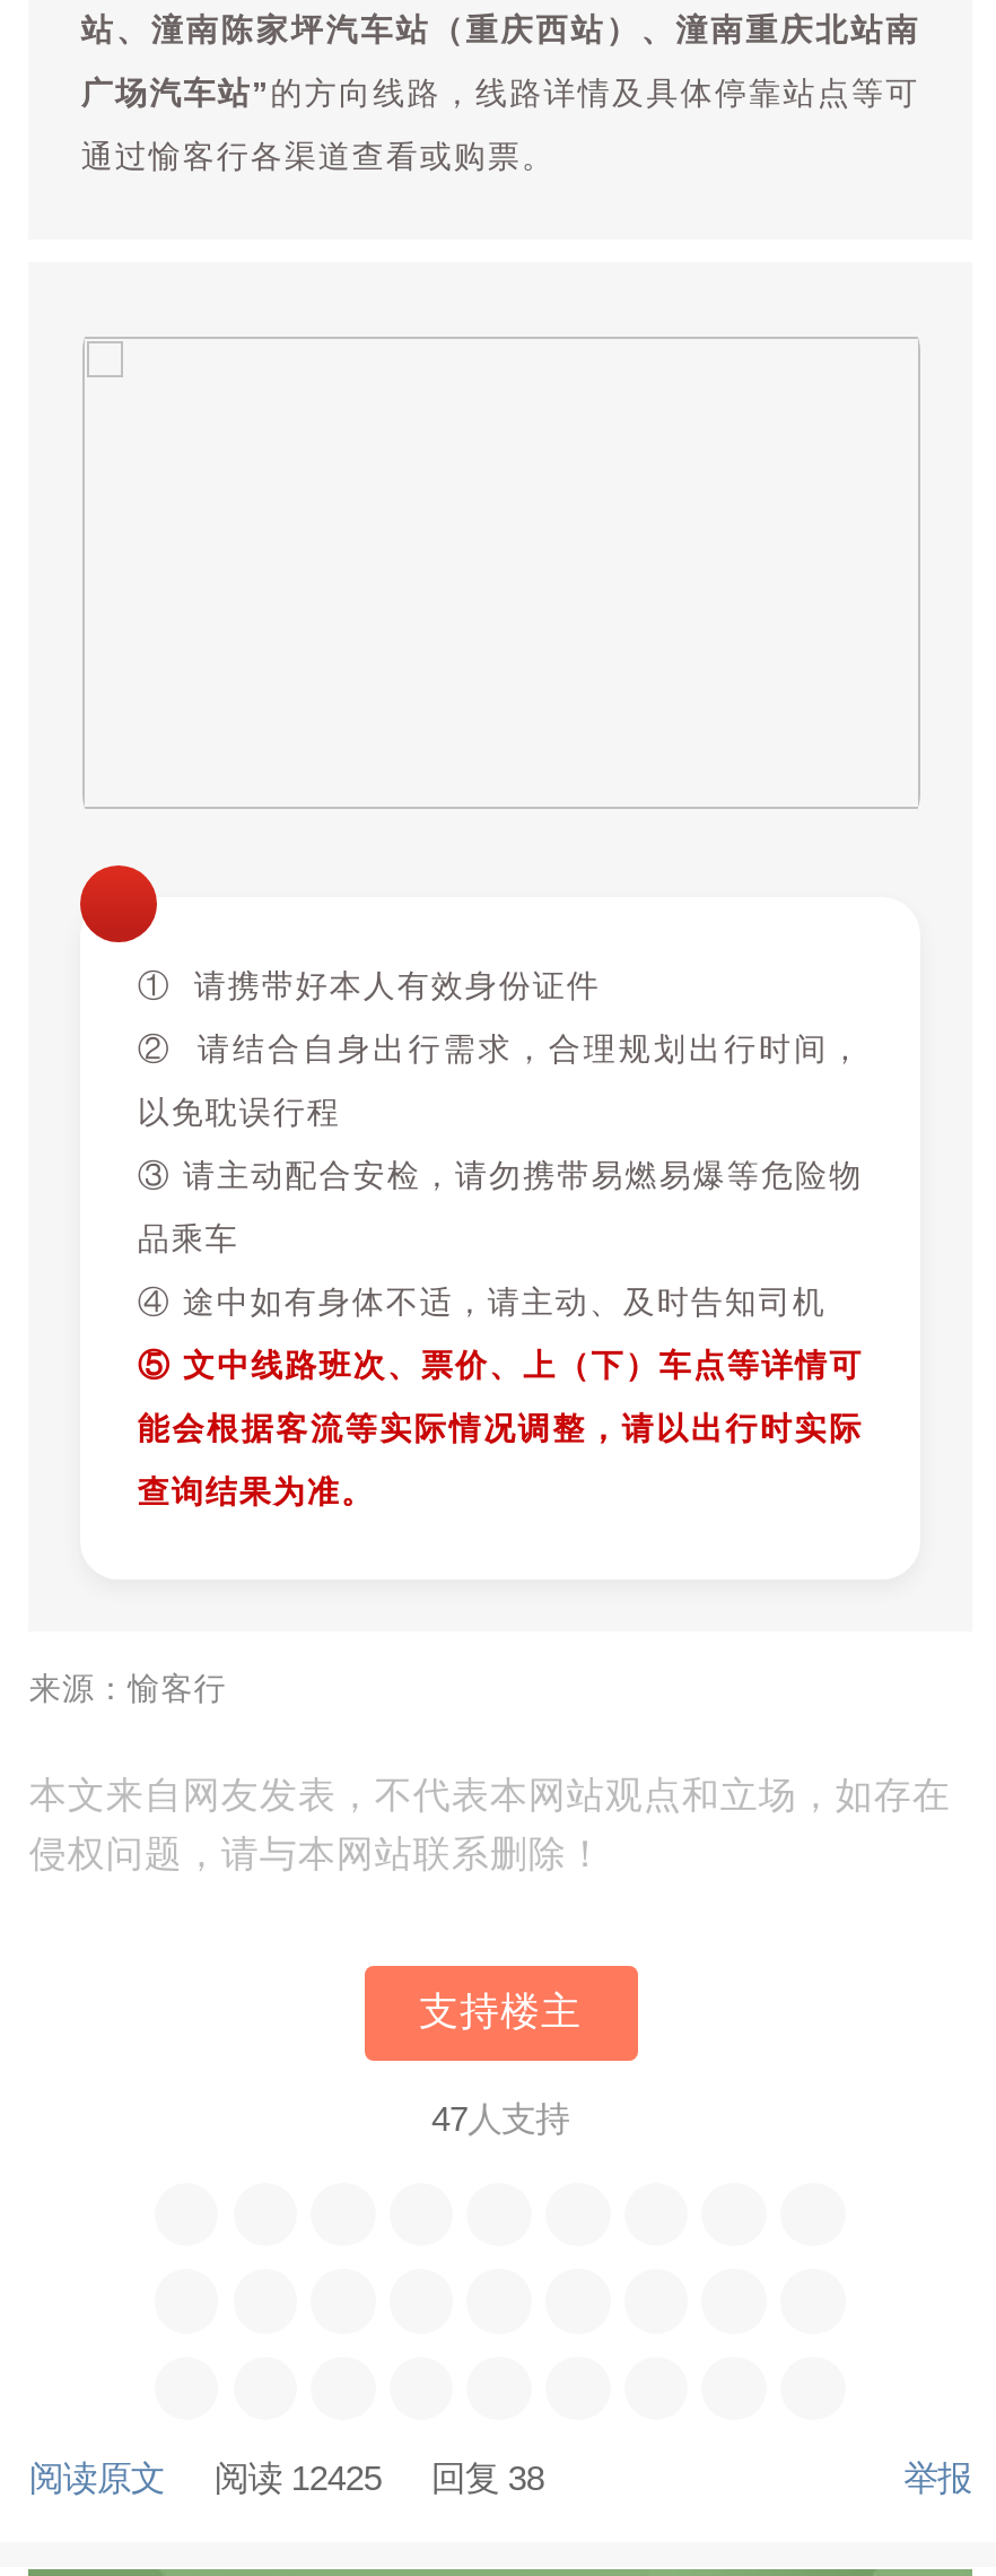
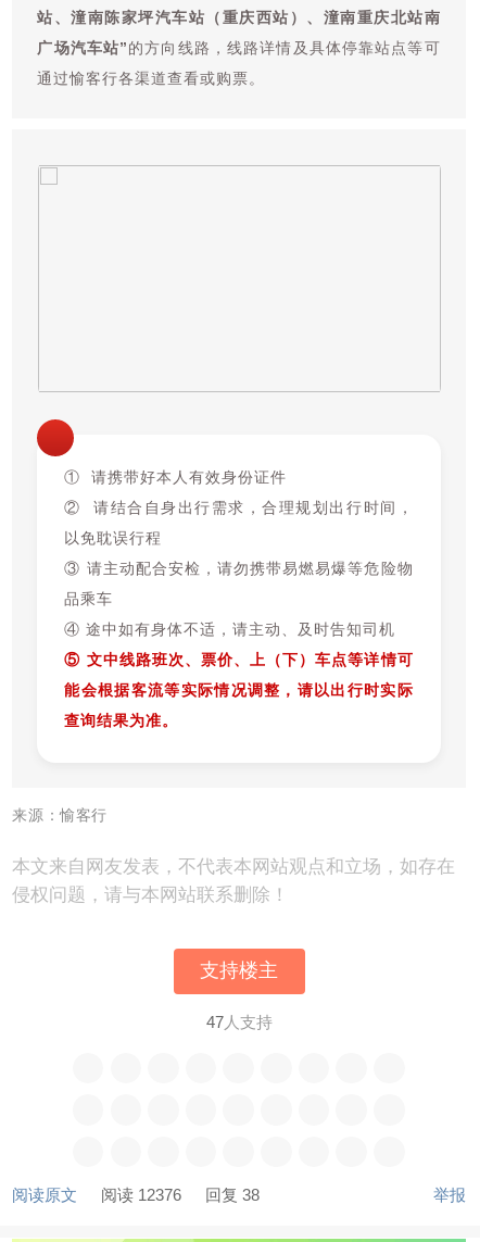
- 阅读原文 阅读 12425 回复 38
+ 阅读原文 阅读 12376 回复 38
